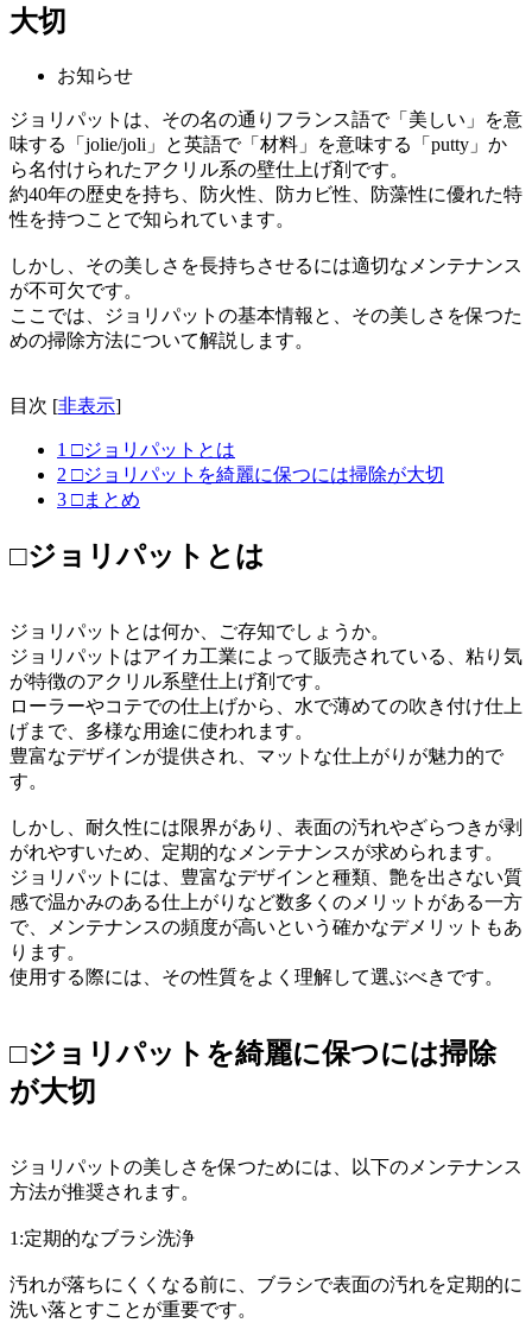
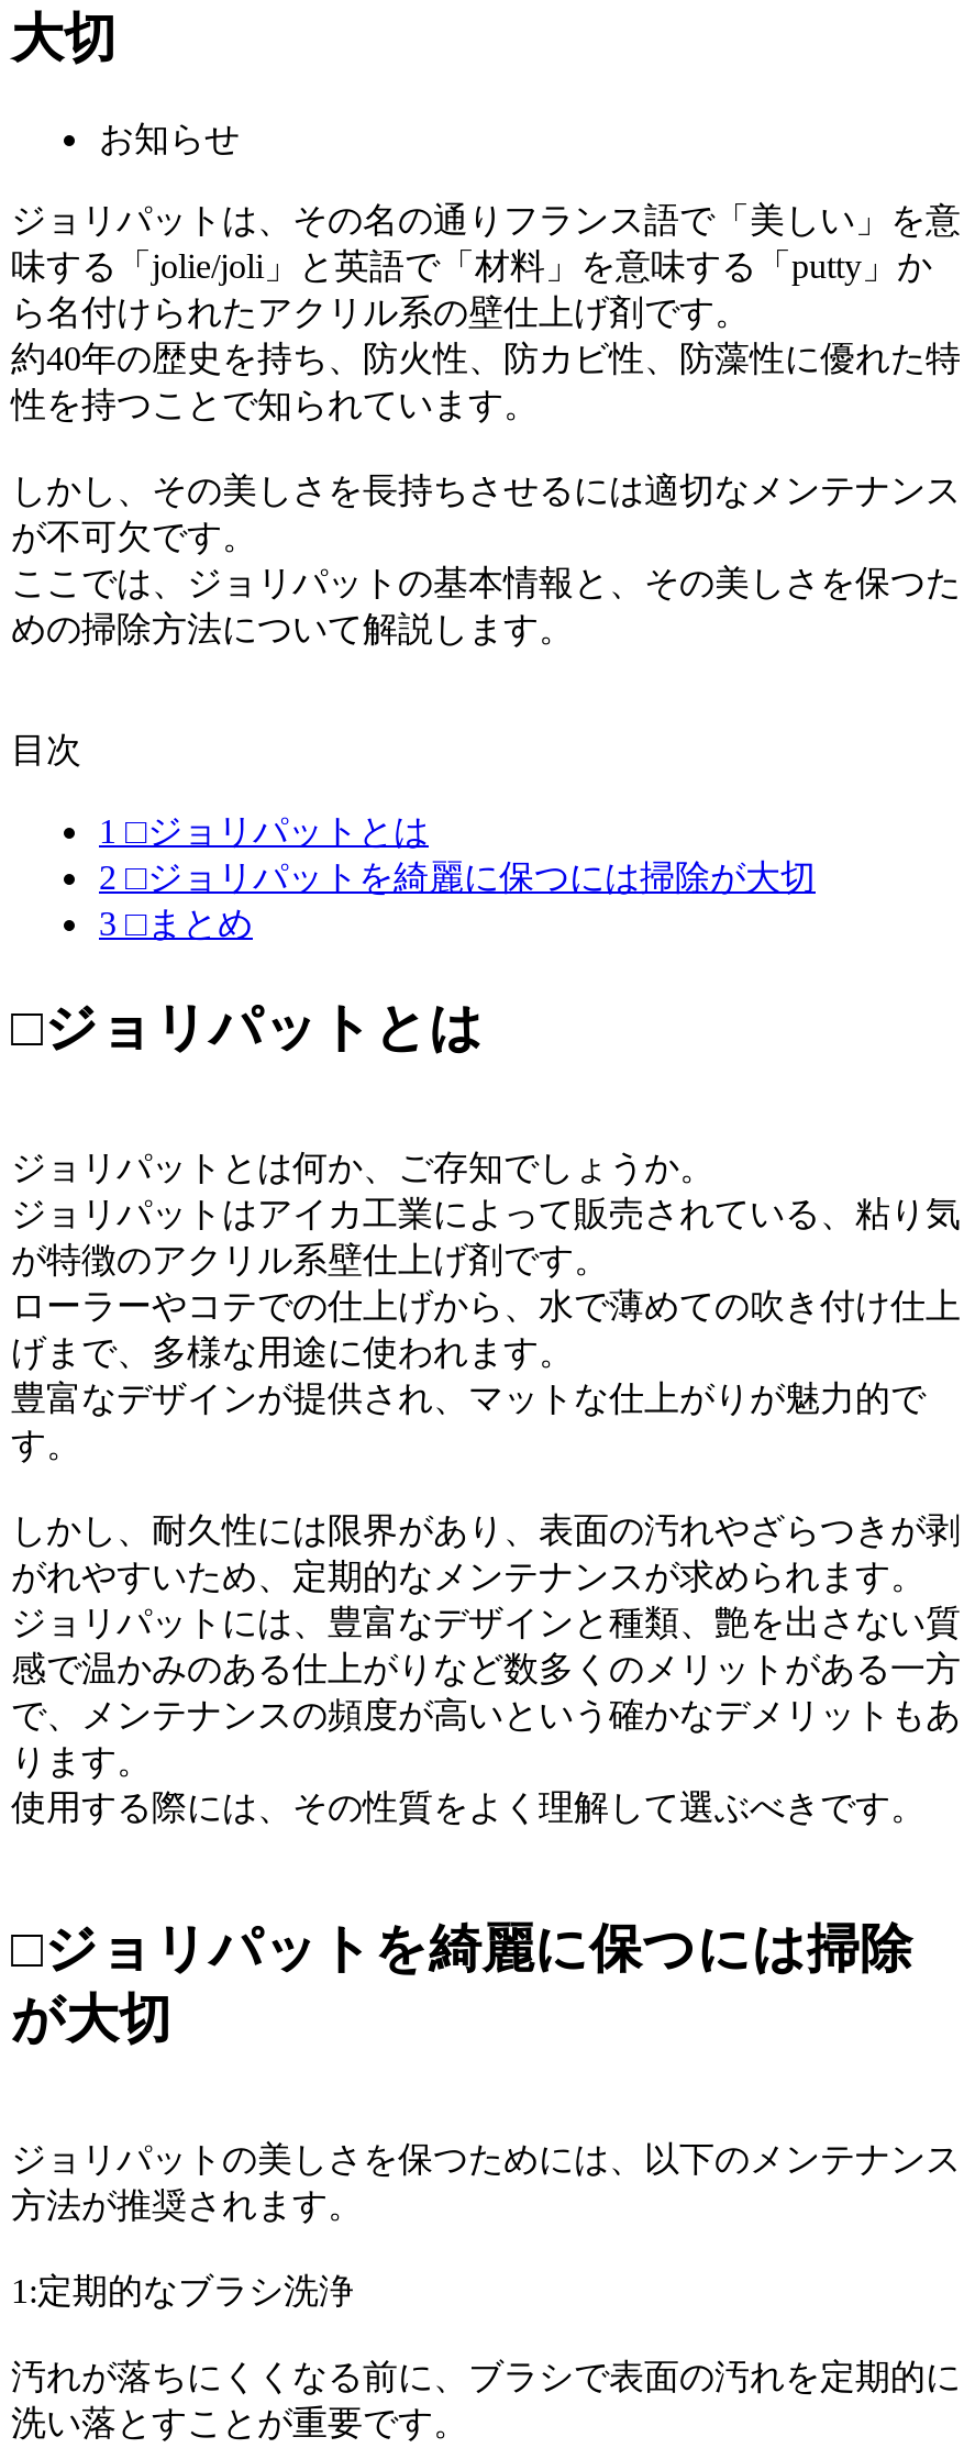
- 目次 [非表示]
+ 目次
